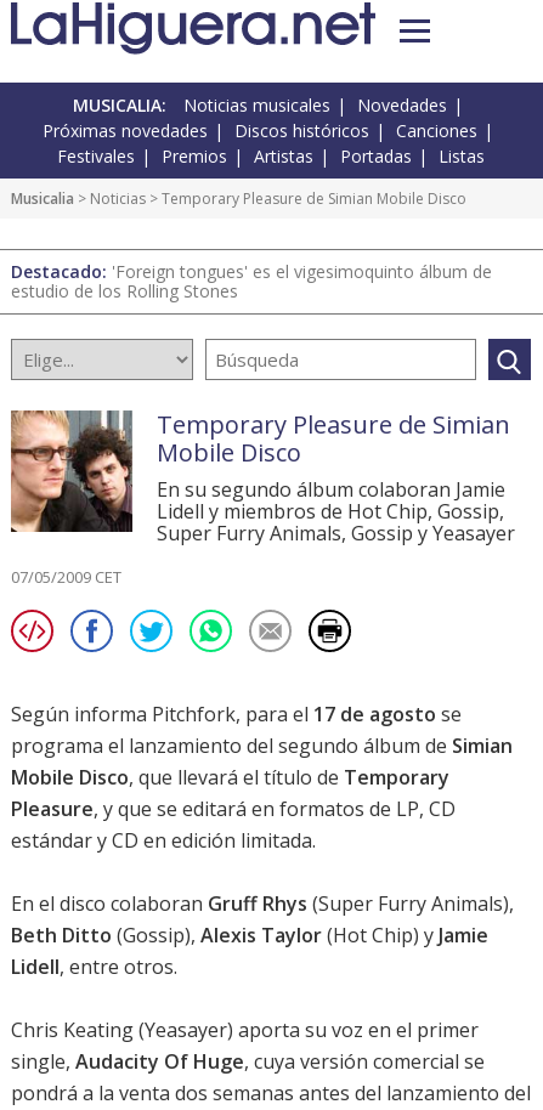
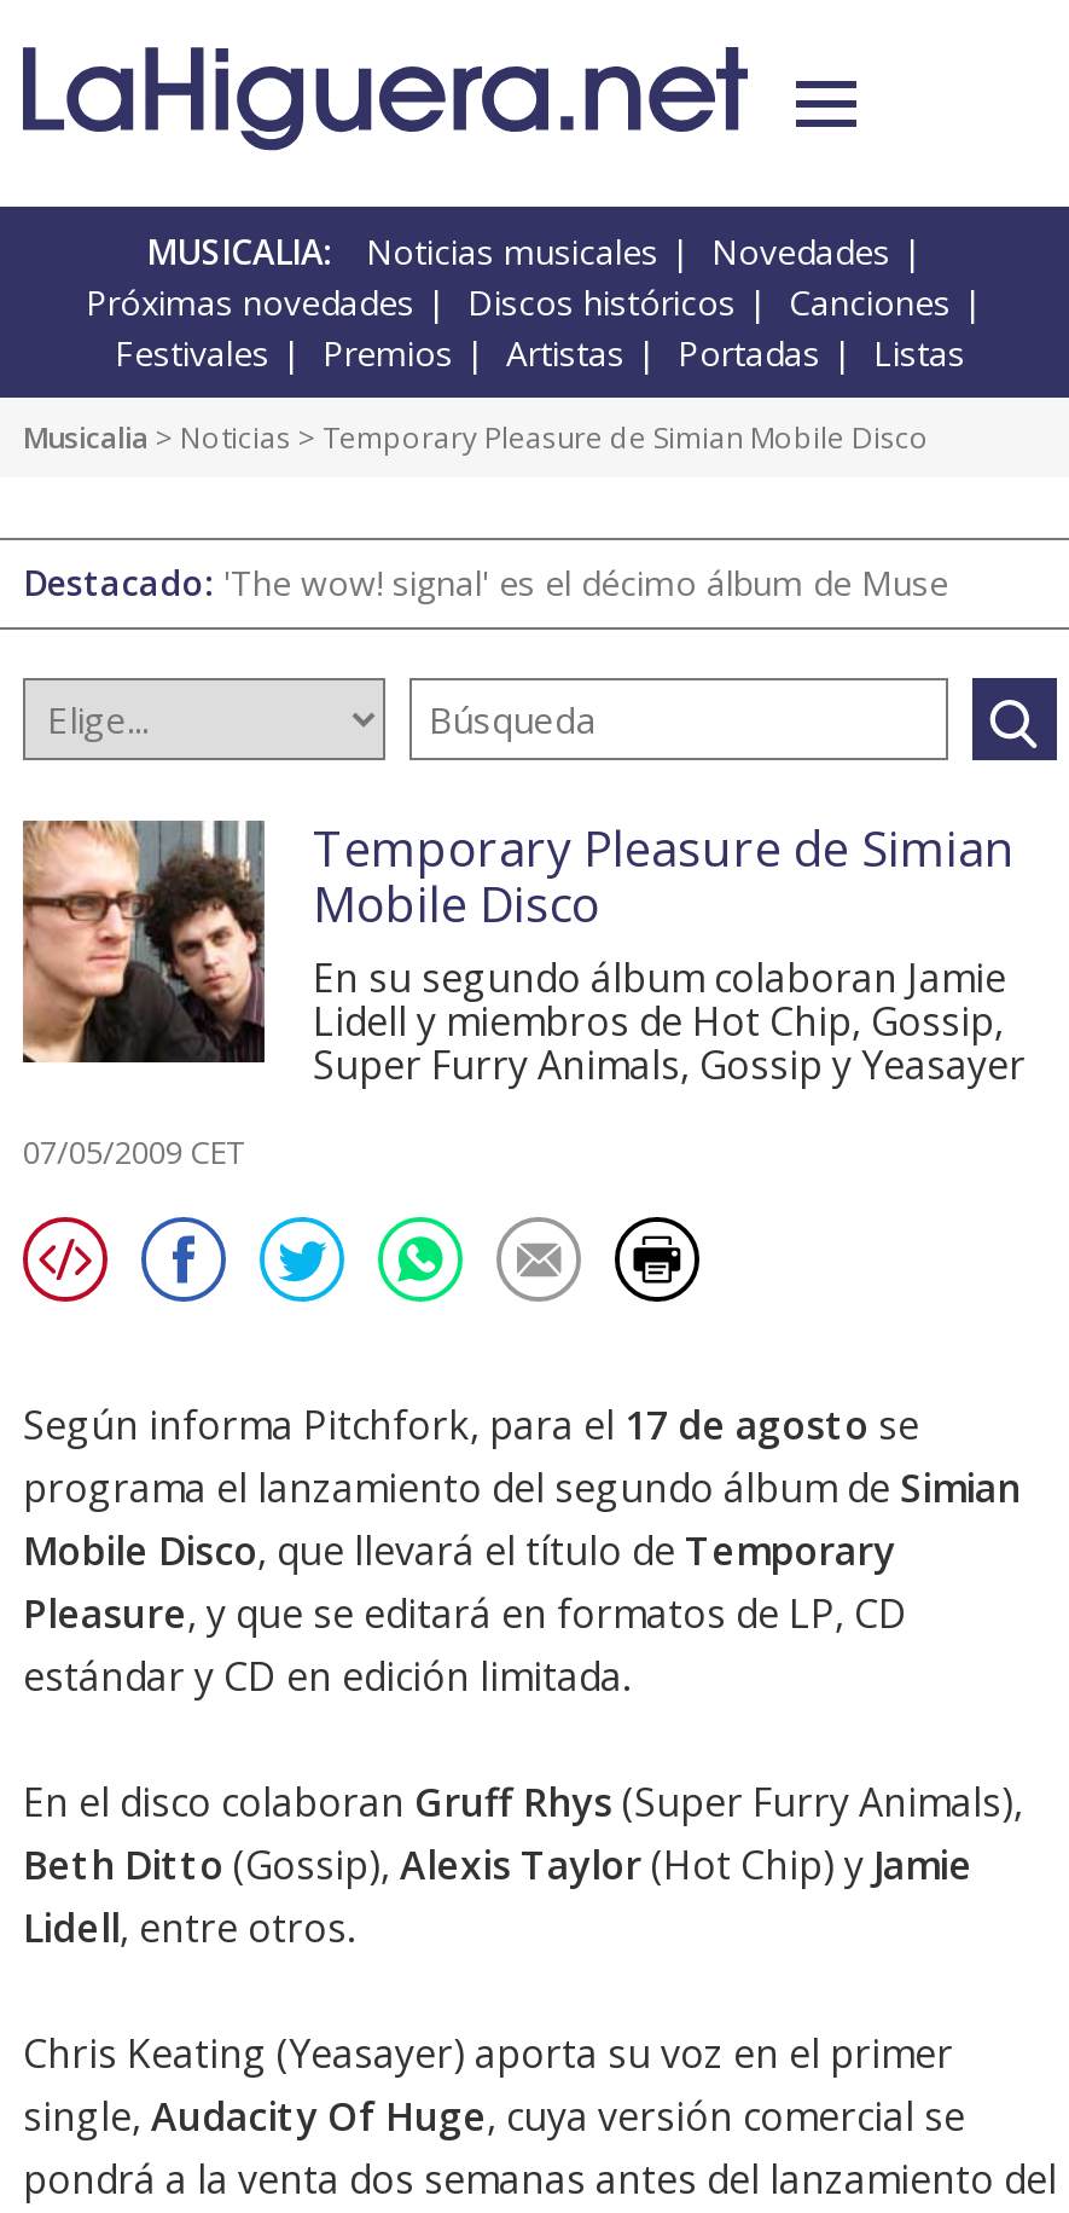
- Destacado: 'Foreign tongues' es el vigesimoquinto álbum de
- estudio de los Rolling Stones
+ Destacado: 'The wow! signal' es el décimo álbum de Muse
